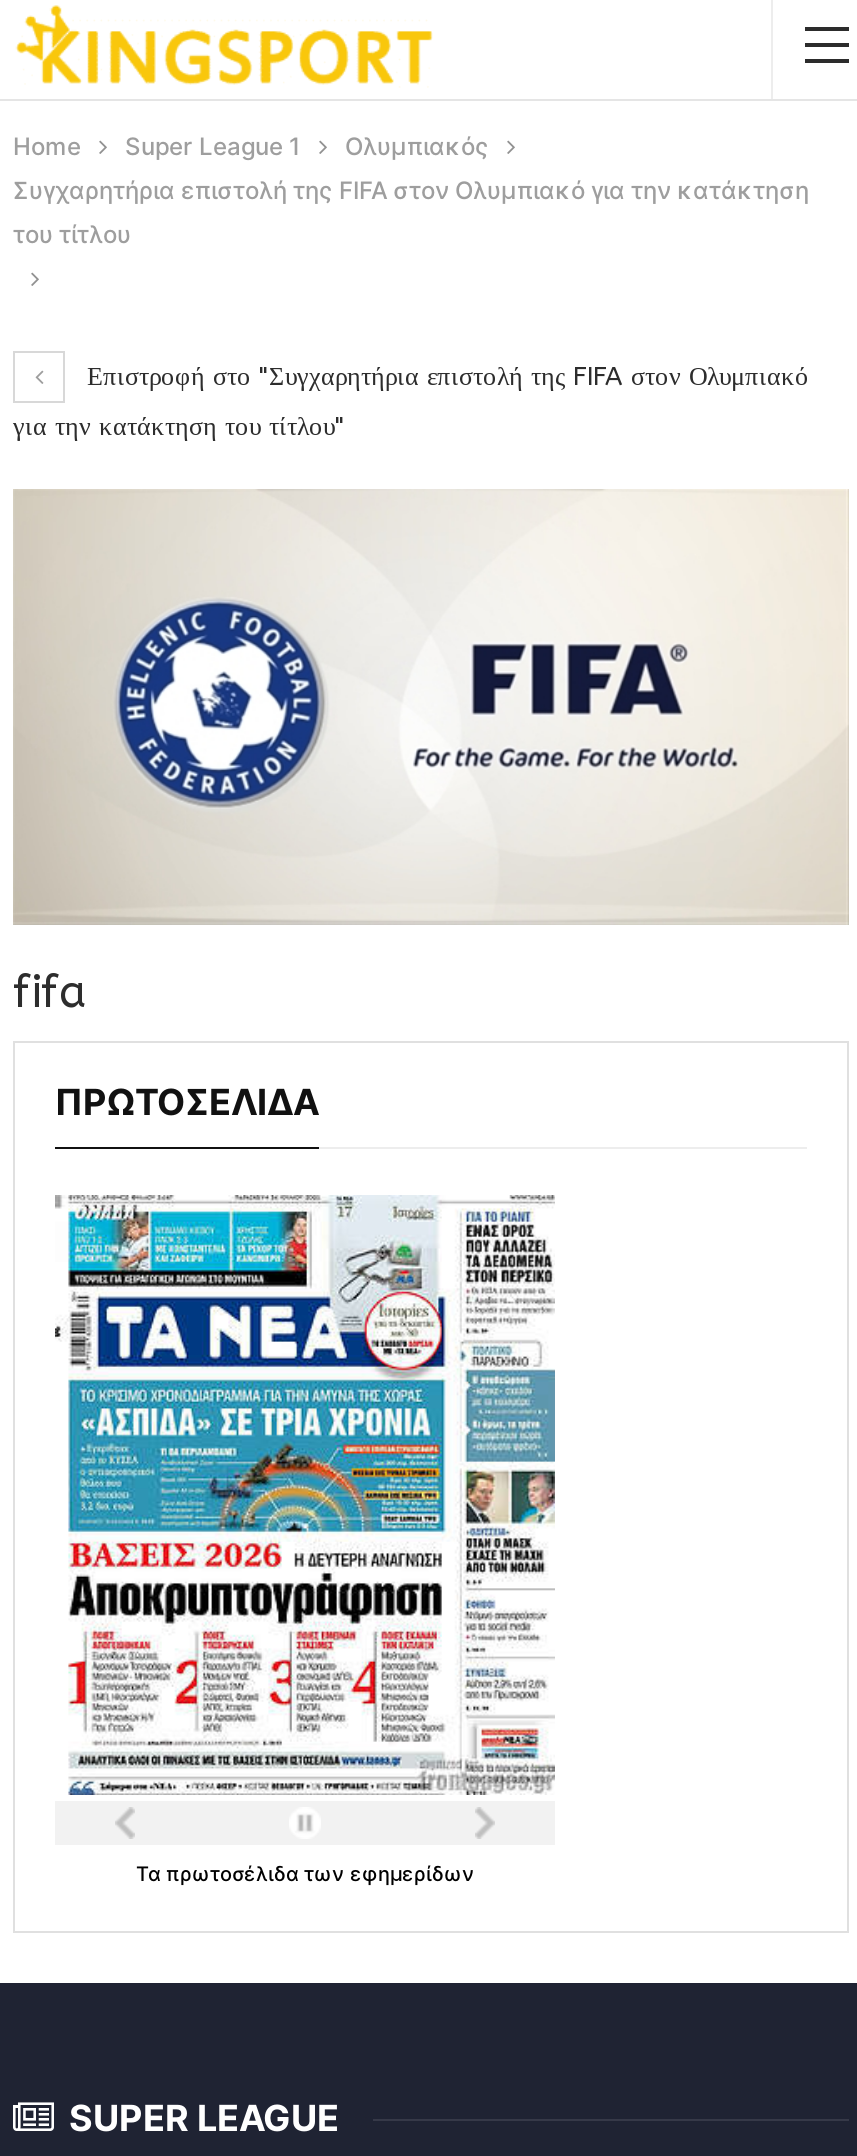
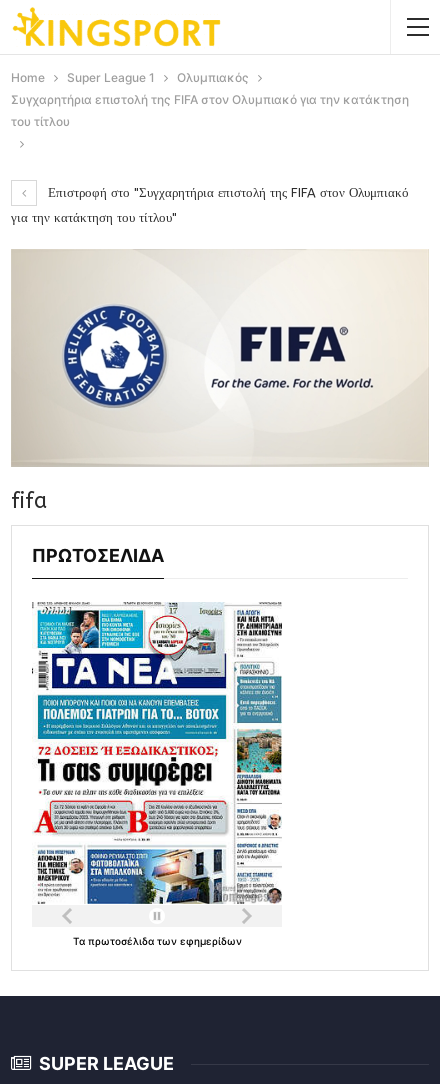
- [image]
+ [image]
